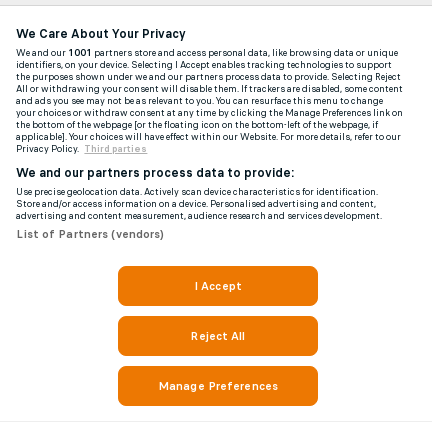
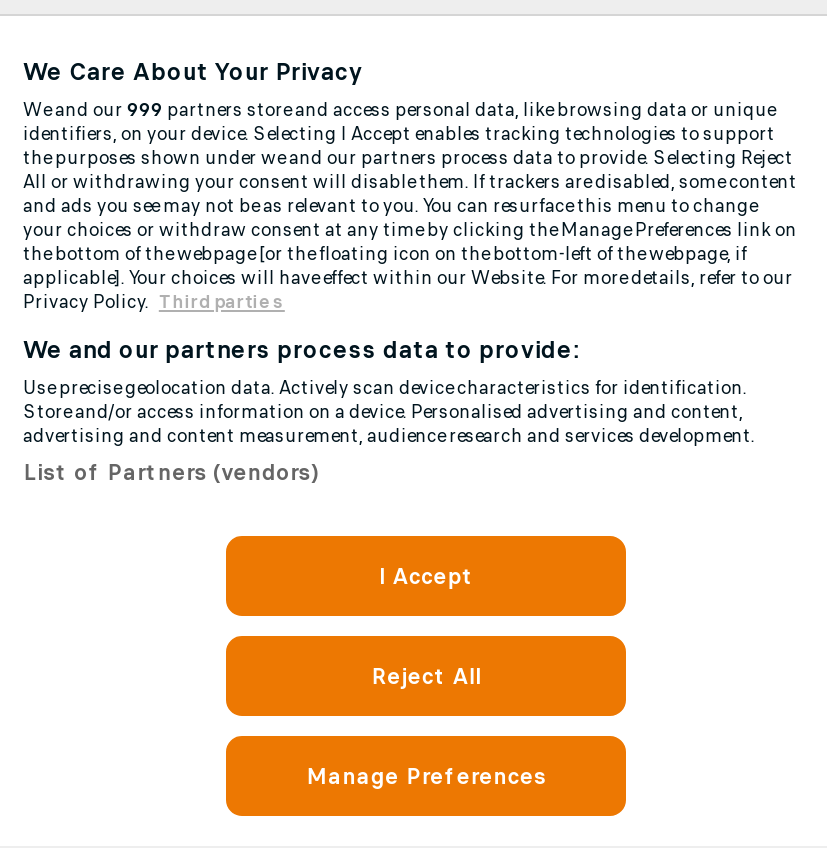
- We and our 1001 partners store and access personal data, like browsing data or unique
+ We and our 999 partners store and access personal data, like browsing data or unique
